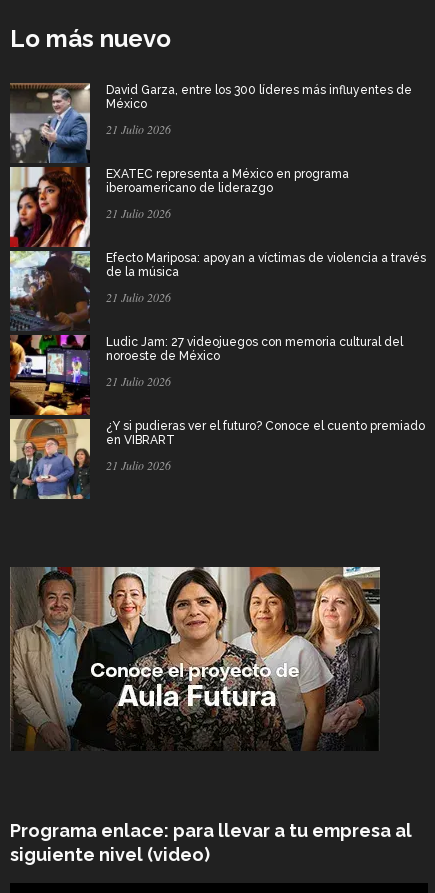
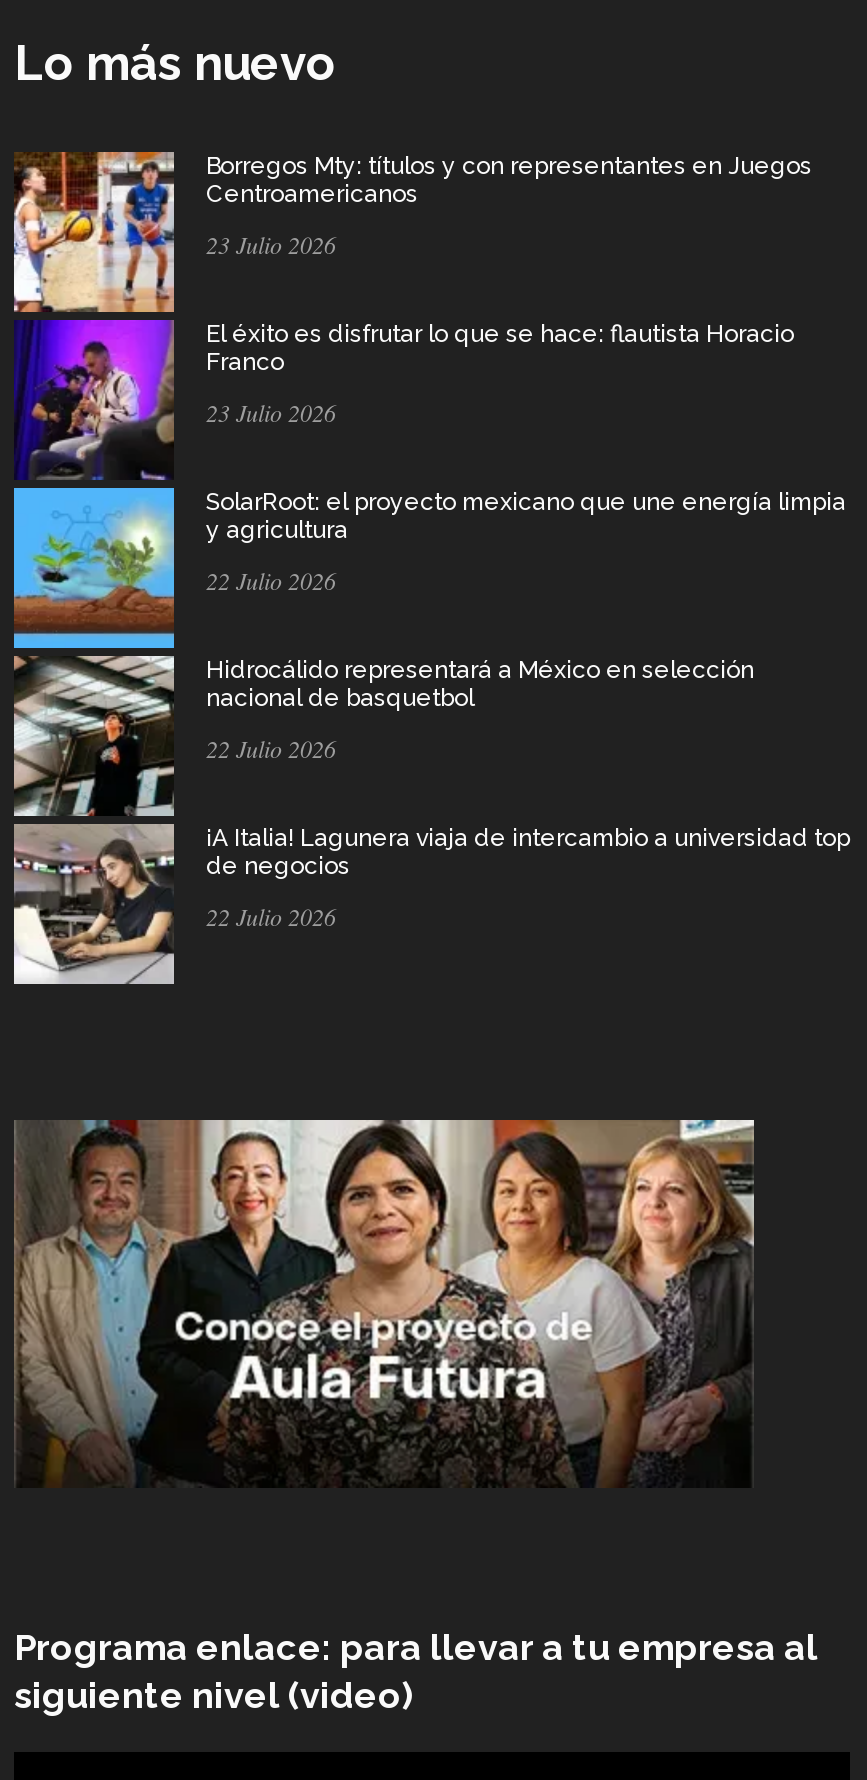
- [image]
- David Garza, entre los 300 líderes más influyentes de
- México
+ [image]
+ Borregos Mty: títulos y con representantes en Juegos
+ Centroamericanos

- 21 Julio 2026
+ 23 Julio 2026

- EXATEC representa a México en programa
- iberoamericano de liderazgo
+ El éxito es disfrutar lo que se hace: flautista Horacio
+ Franco

- 21 Julio 2026
+ 23 Julio 2026

- Efecto Mariposa: apoyan a víctimas de violencia a través
- de la música
+ SolarRoot: el proyecto mexicano que une energía limpia
+ y agricultura

- 21 Julio 2026
+ 22 Julio 2026

- Ludic Jam: 27 videojuegos con memoria cultural del
- noroeste de México
+ Hidrocálido representará a México en selección
+ nacional de basquetbol

- 21 Julio 2026
+ 22 Julio 2026

- ¿Y si pudieras ver el futuro? Conoce el cuento premiado
- en VIBRART
+ ¡A Italia! Lagunera viaja de intercambio a universidad top
+ de negocios

- 21 Julio 2026
+ 22 Julio 2026
